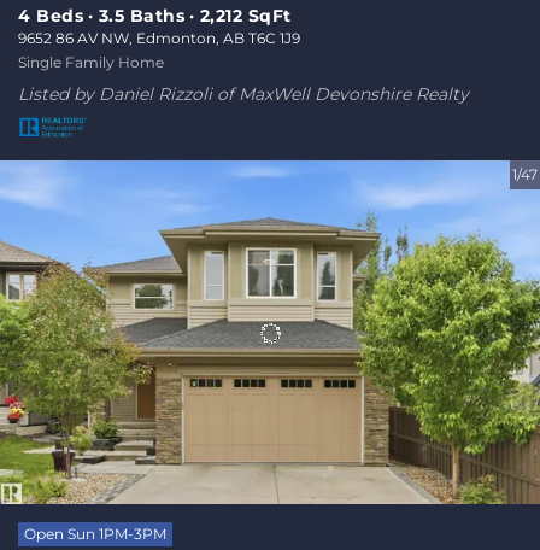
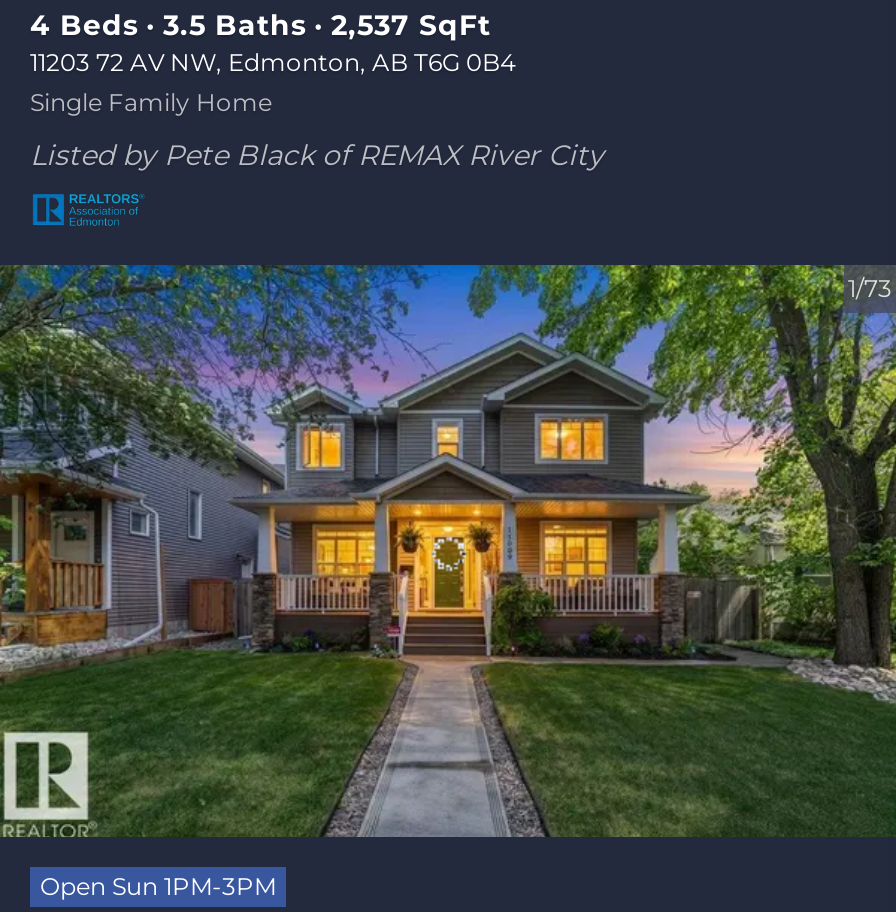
- 4 Beds 3.5 Baths 2,212 SqFt
+ 4 Beds 3.5 Baths 2,537 SqFt

- 9652 86 AV NW, Edmonton, AB T6C 1J9
+ 11203 72 AV NW, Edmonton, AB T6G 0B4

- Listed by Daniel Rizzoli of MaxWell Devonshire Realty
+ Listed by Pete Black of REMAX River City

- [image]
- 1/47
+ [image]
+ 1/73
